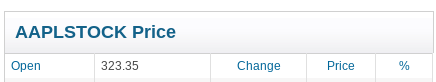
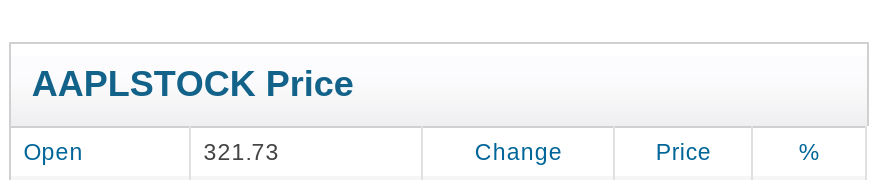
- 323.35
+ 321.73
